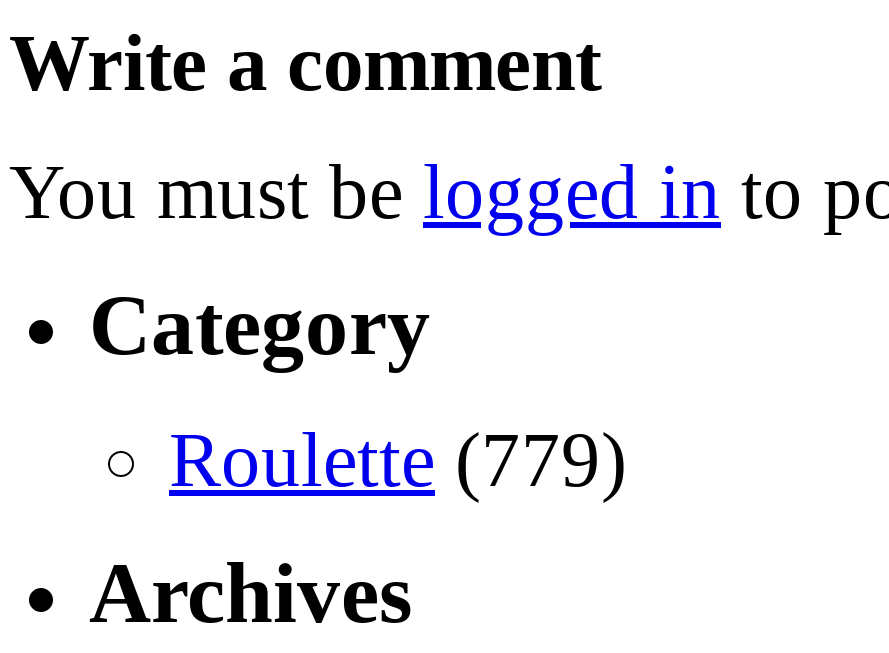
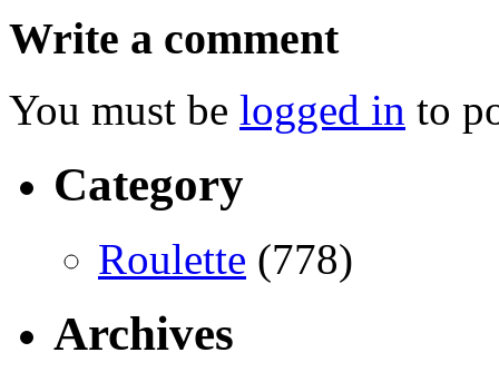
- Roulette (779)
+ Roulette (778)
